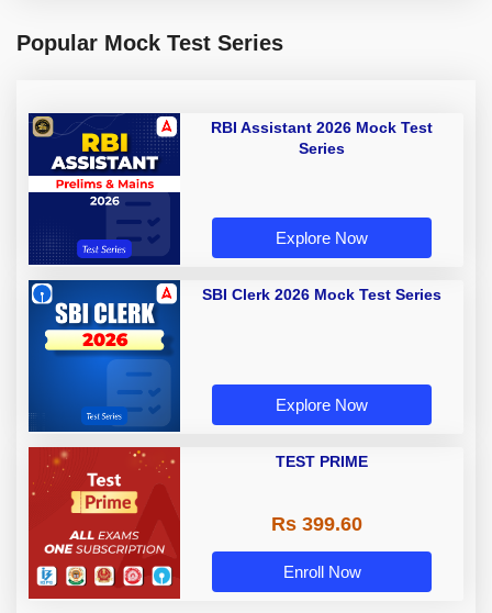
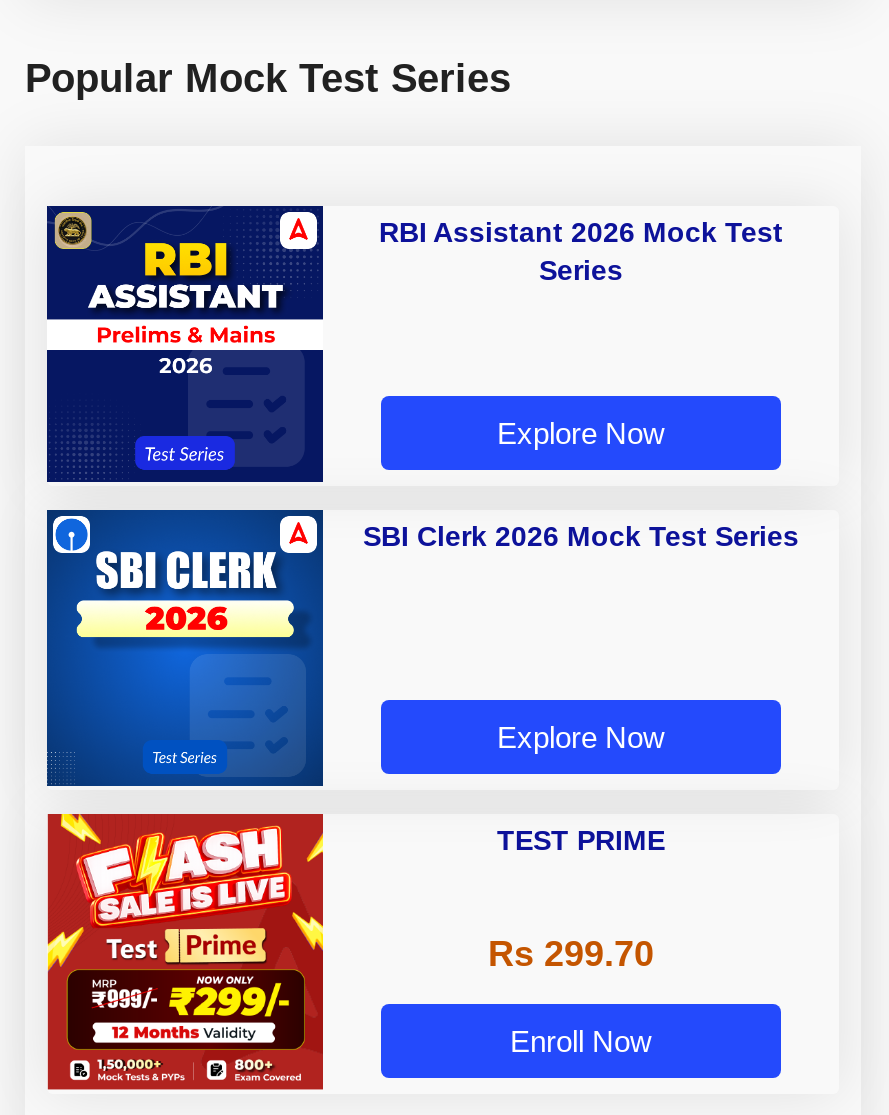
- [image]
+ [image]

- Rs 399.60
+ Rs 299.70
